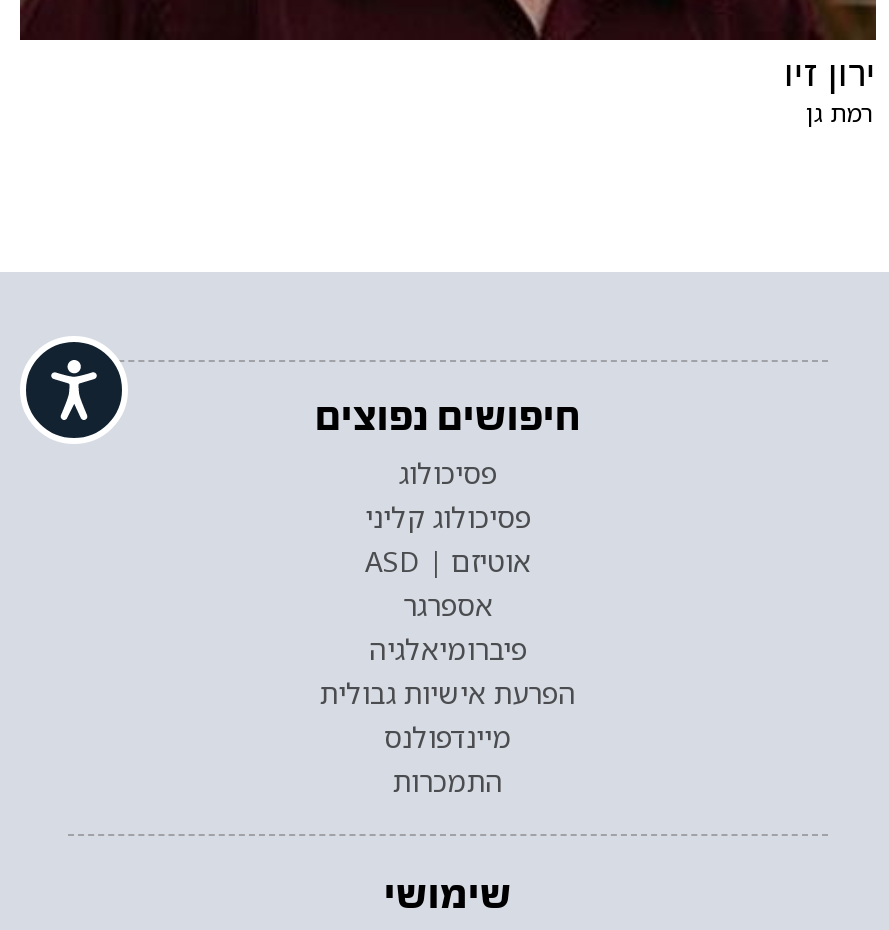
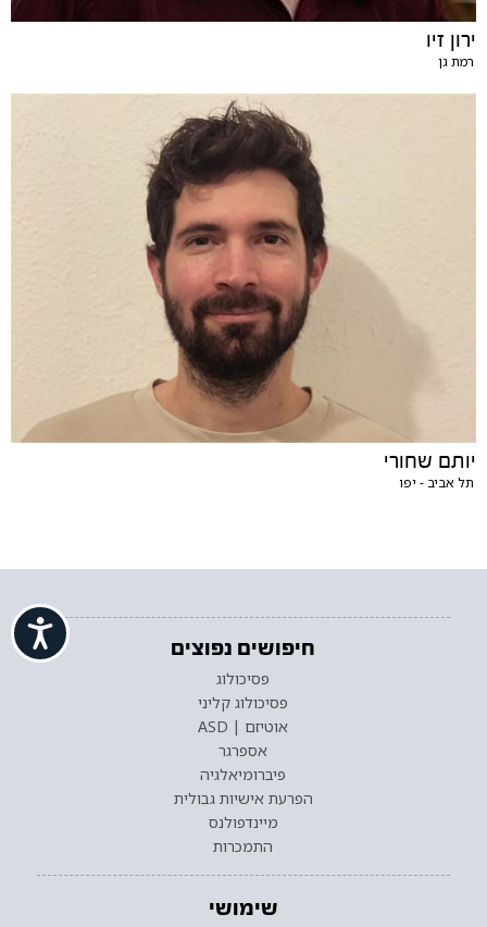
+ [image]
+ יותם שחורי
+ תל אביב - יפו
